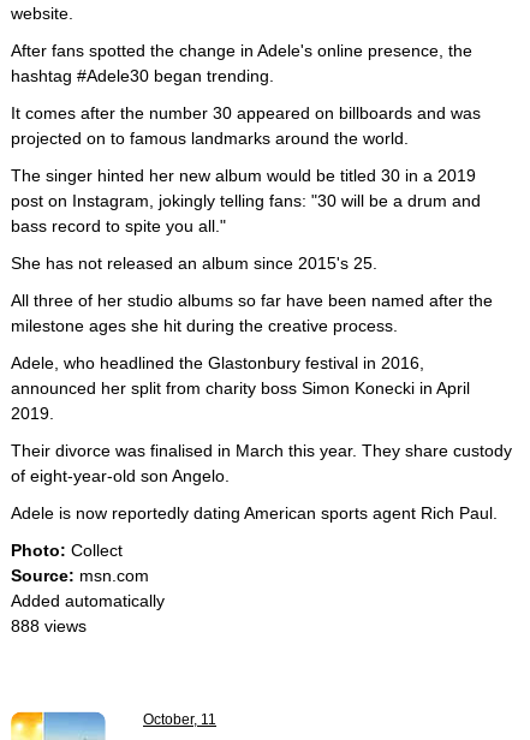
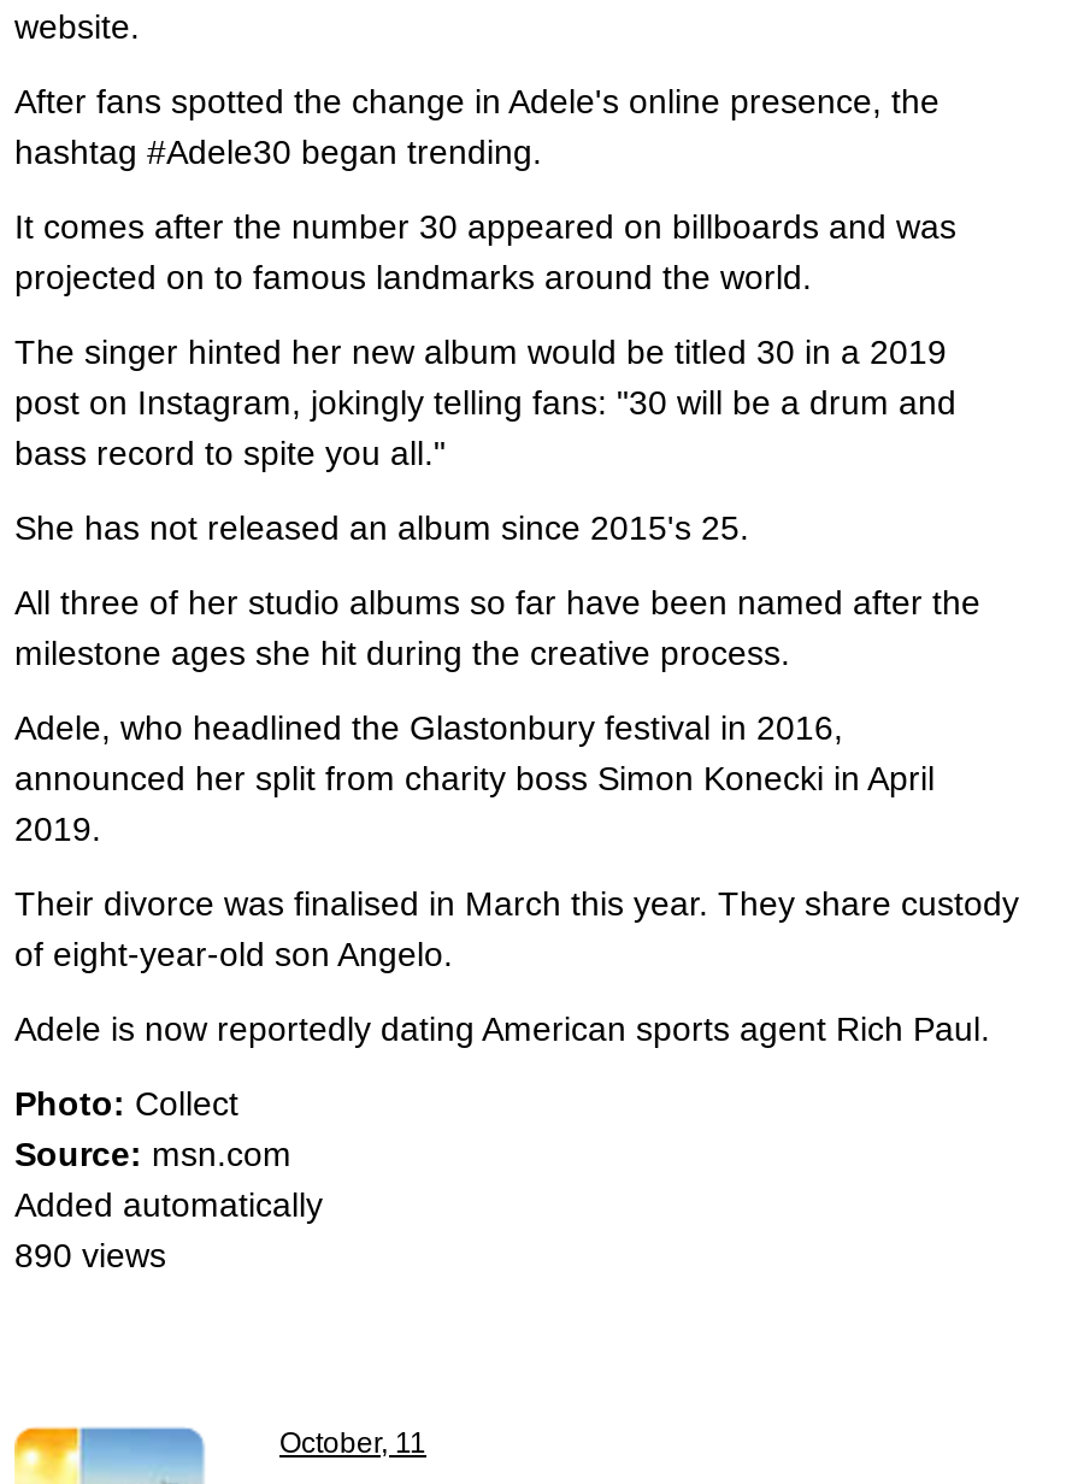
- 888 views
+ 890 views
